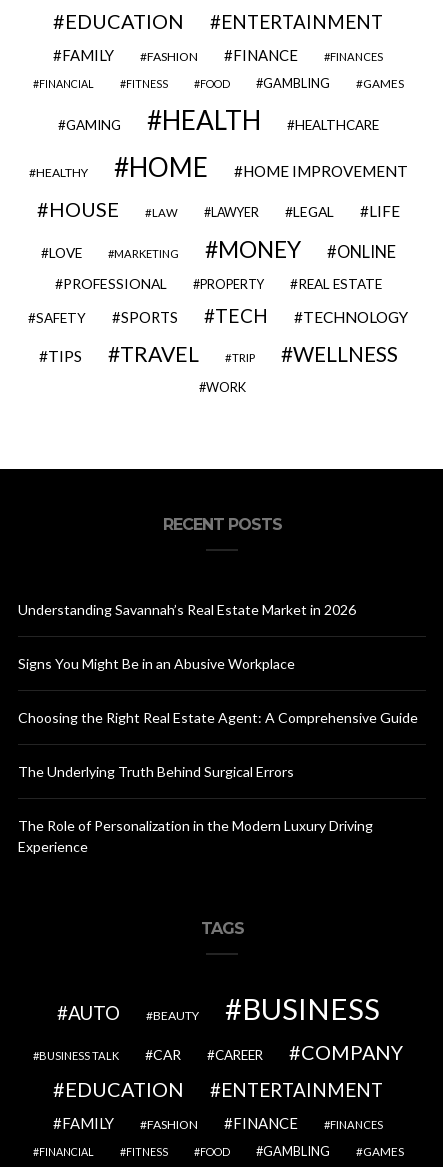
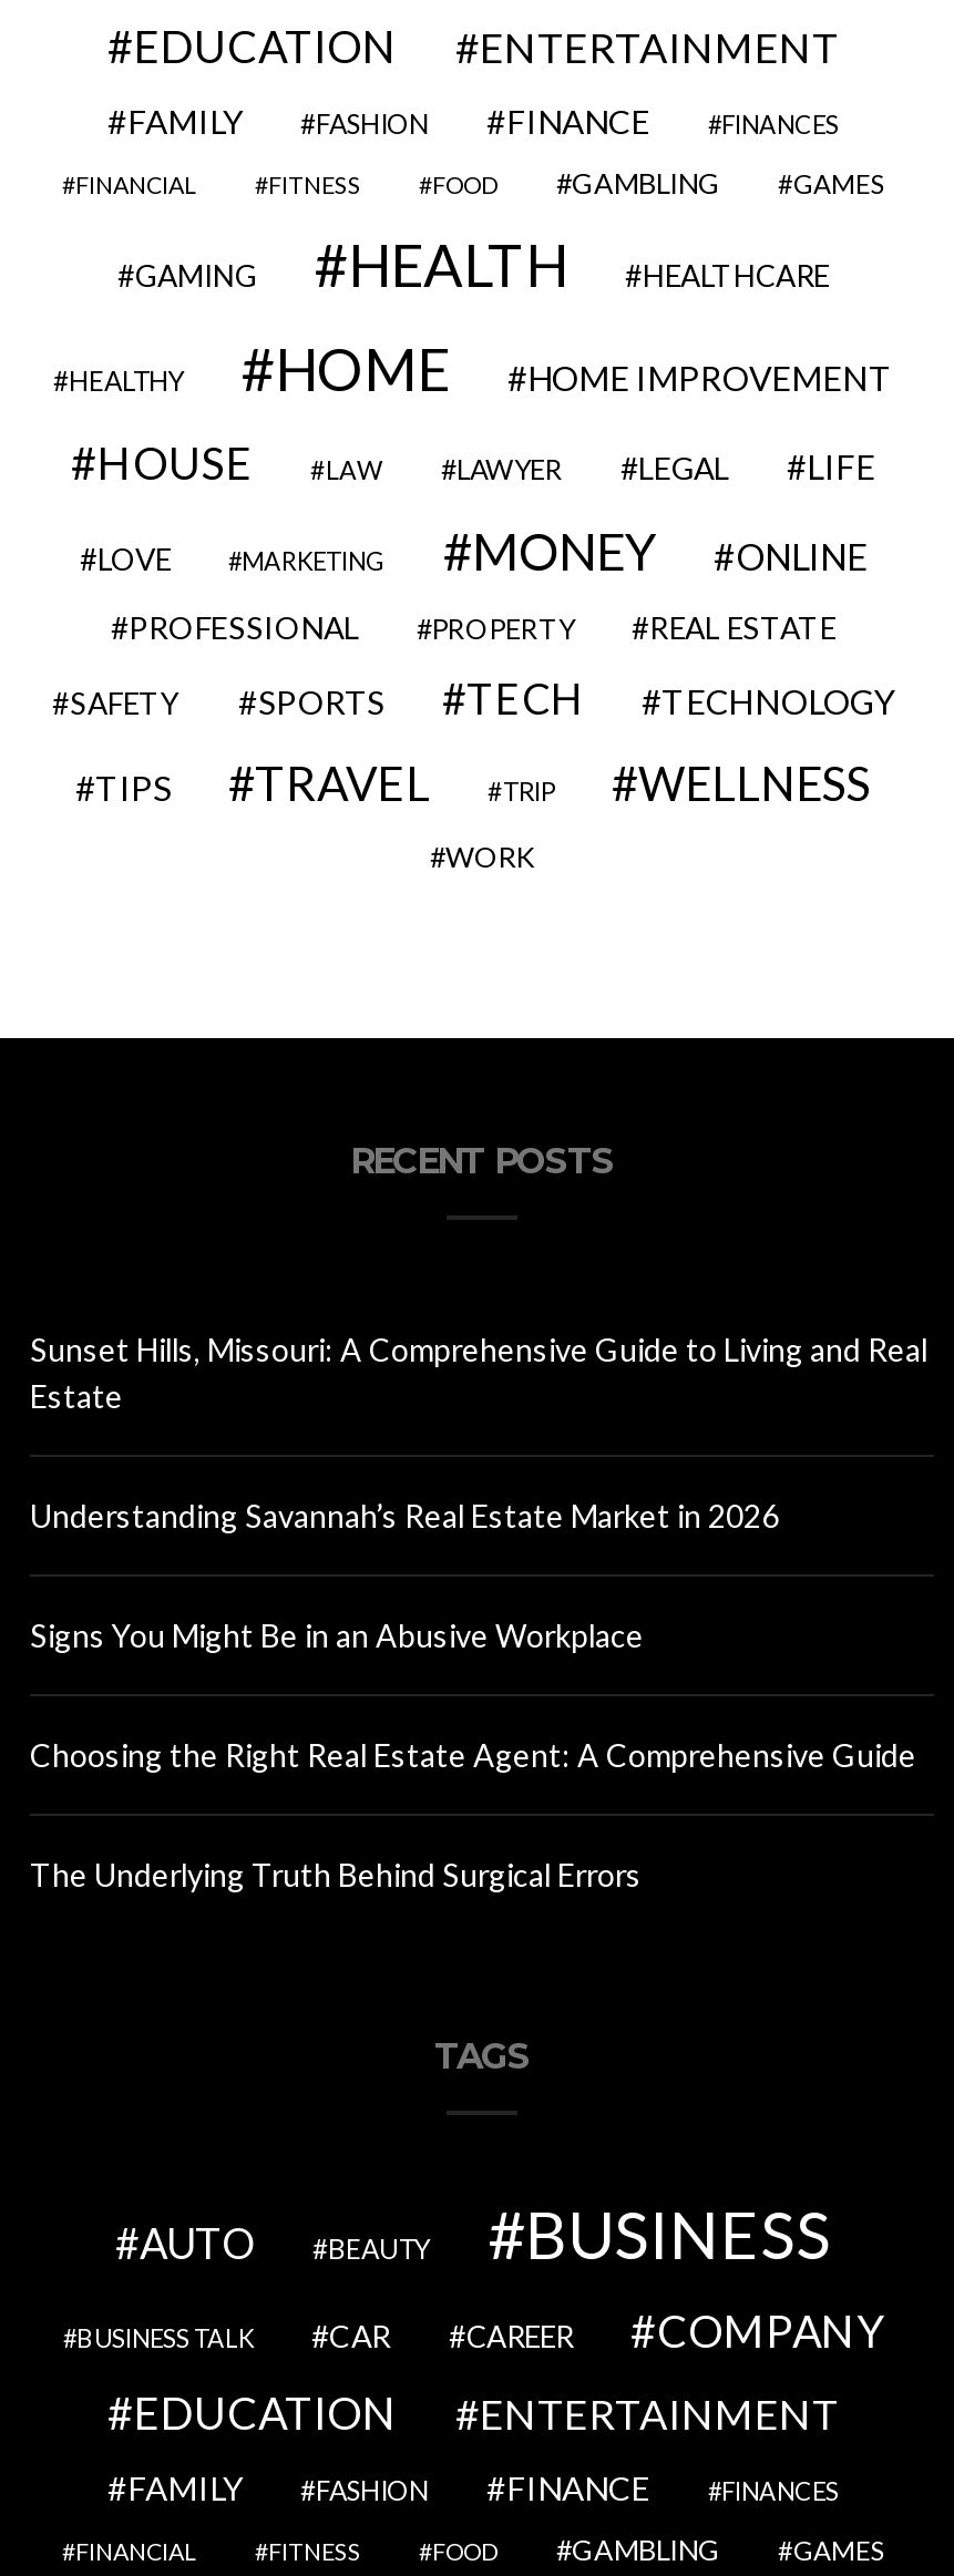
+ Sunset Hills, Missouri: A Comprehensive Guide to Living and Real
+ Estate

moved down: Understanding Savannah’s Real Estate Market in 2026 | Signs You Might Be in an Abusive Workplace | Choosing the Right Real Estate Agent: A Comprehensive Guide | The Underlying Truth Behind Surgical Errors

- The Role of Personalization in the Modern Luxury Driving
- Experience
